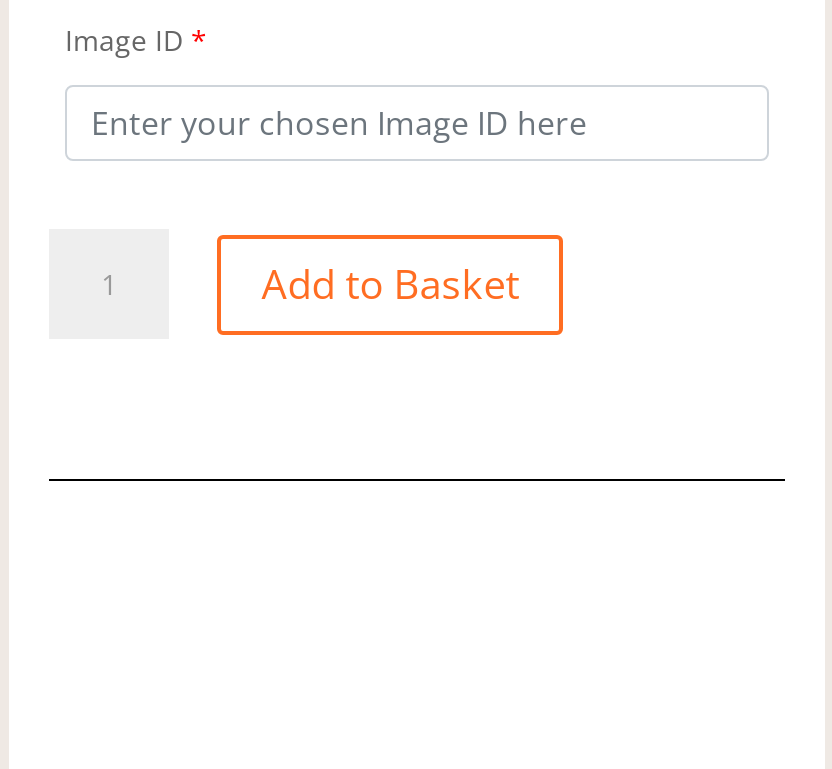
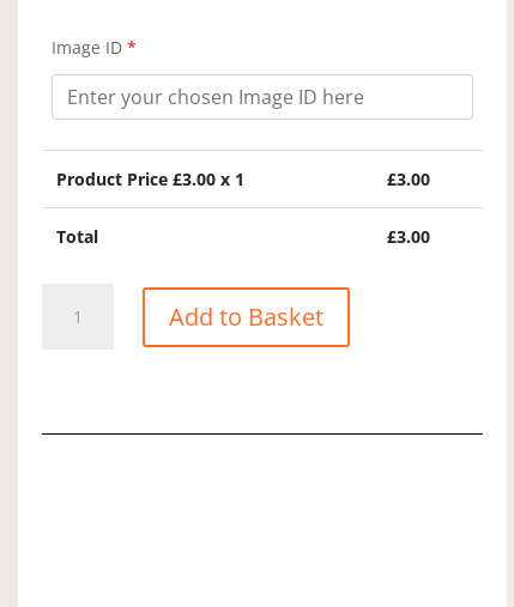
+ Product Price £3.00 x 1
+ £3.00
+ Total
+ £3.00
